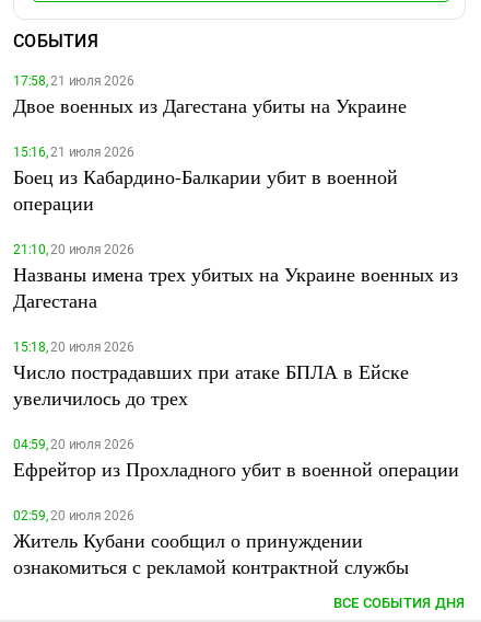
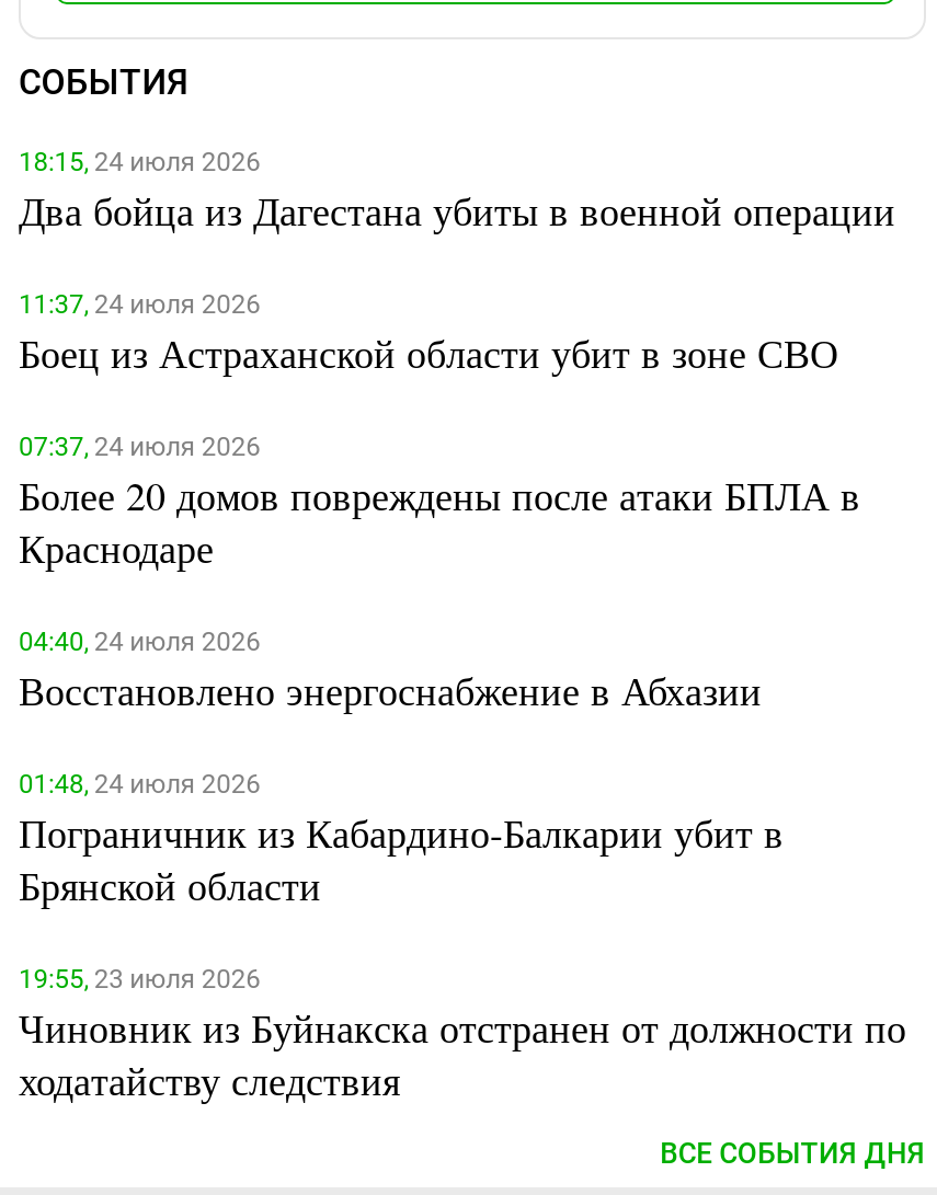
- 17:58, 21 июля 2026
- Двое военных из Дагестана убиты на Украине
+ 18:15, 24 июля 2026
+ Два бойца из Дагестана убиты в военной операции

- 15:16, 21 июля 2026
- Боец из Кабардино-Балкарии убит в военной
- операции
+ 11:37, 24 июля 2026
+ Боец из Астраханской области убит в зоне СВО

- 21:10, 20 июля 2026
- Названы имена трех убитых на Украине военных из
- Дагестана
+ 07:37, 24 июля 2026
+ Более 20 домов повреждены после атаки БПЛА в
+ Краснодаре

- 15:18, 20 июля 2026
- Число пострадавших при атаке БПЛА в Ейске
- увеличилось до трех
+ 04:40, 24 июля 2026
+ Восстановлено энергоснабжение в Абхазии

- 04:59, 20 июля 2026
- Ефрейтор из Прохладного убит в военной операции
+ 01:48, 24 июля 2026
+ Пограничник из Кабардино-Балкарии убит в
+ Брянской области

- 02:59, 20 июля 2026
- Житель Кубани сообщил о принуждении
- ознакомиться с рекламой контрактной службы
+ 19:55, 23 июля 2026
+ Чиновник из Буйнакска отстранен от должности по
+ ходатайству следствия
